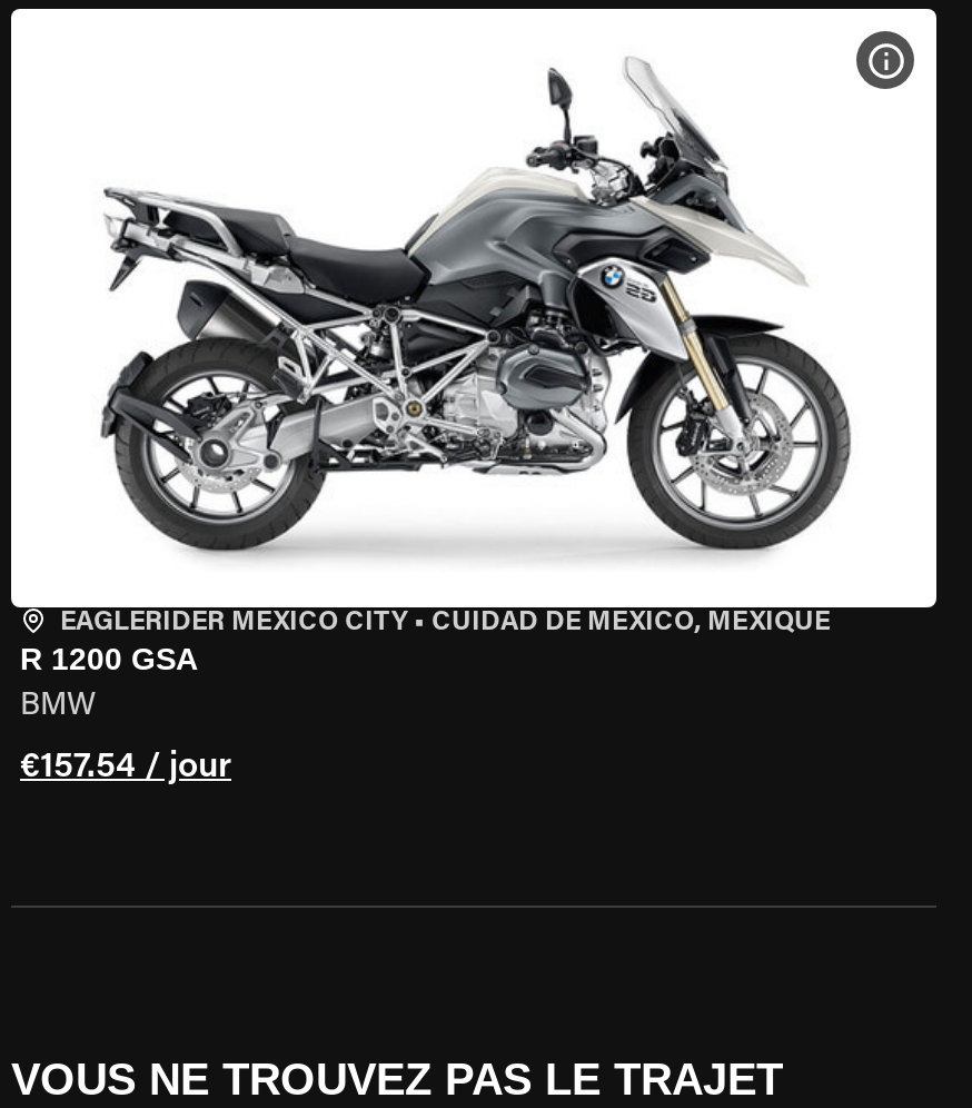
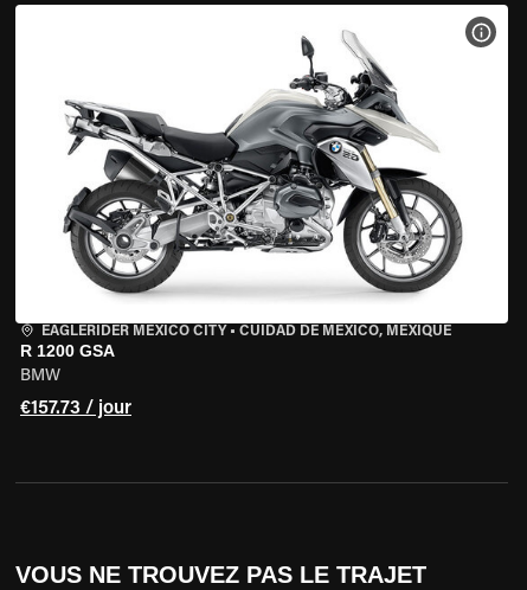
- €157.54 / jour
+ €157.73 / jour
